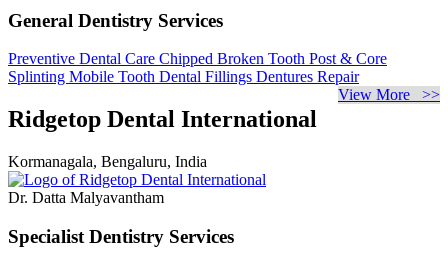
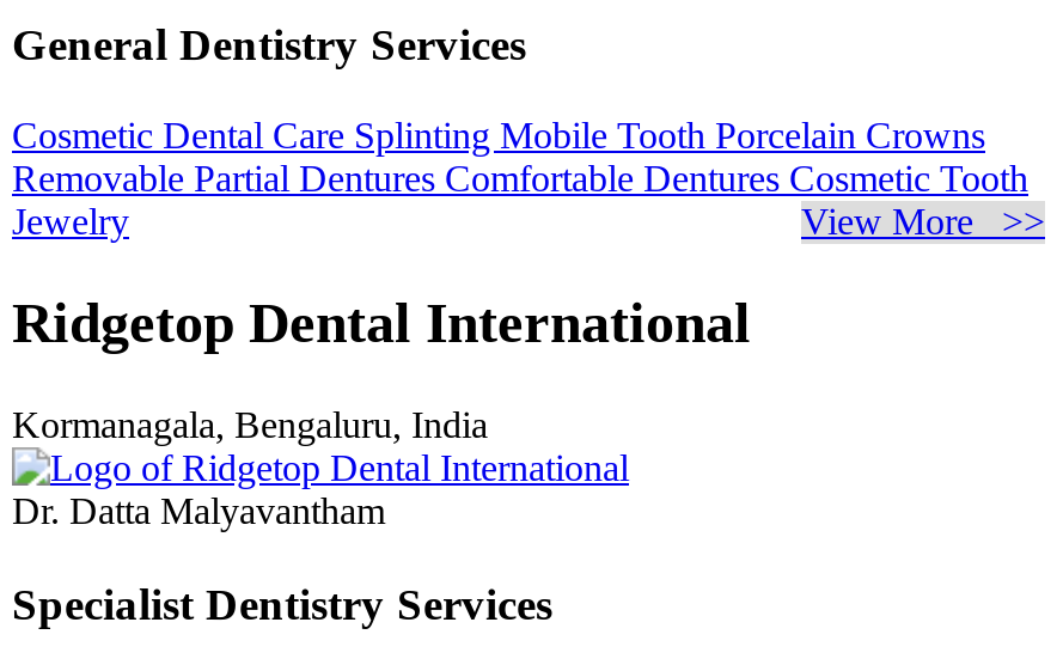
- Preventive Dental Care Chipped Broken Tooth Post & Core
- Splinting Mobile Tooth Dental Fillings Dentures Repair
+ Cosmetic Dental Care Splinting Mobile Tooth Porcelain Crowns
+ Removable Partial Dentures Comfortable Dentures Cosmetic Tooth
+ Jewelry
